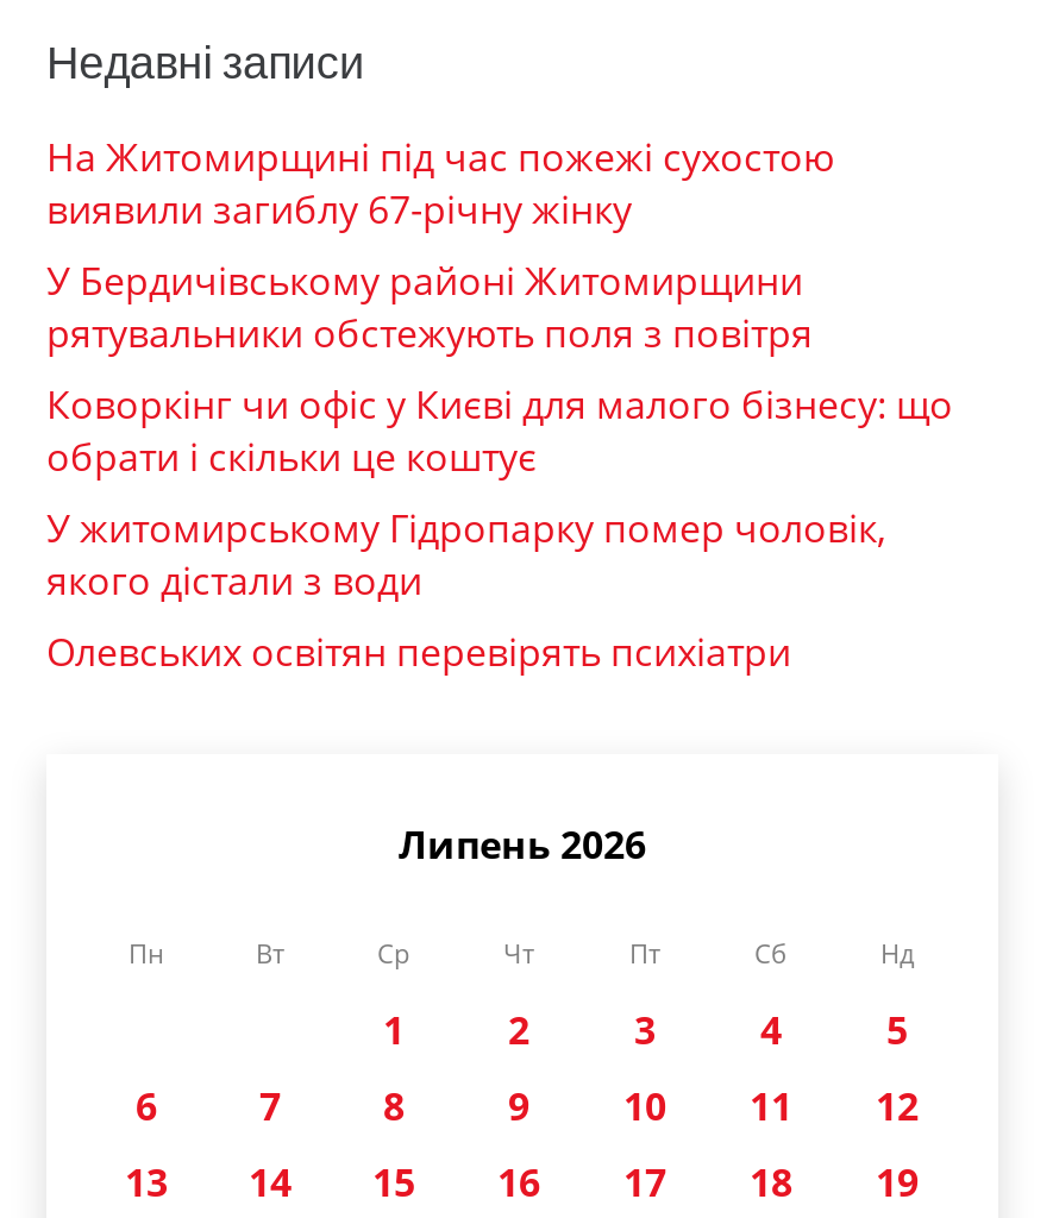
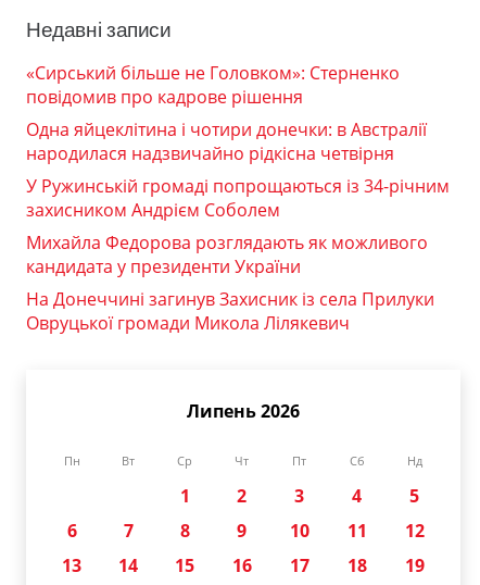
- На Житомирщині під час пожежі сухостою
- виявили загиблу 67-річну жінку
- У Бердичівському районі Житомирщини
- рятувальники обстежують поля з повітря
- Коворкінг чи офіс у Києві для малого бізнесу: що
- обрати і скільки це коштує
- У житомирському Гідропарку помер чоловік,
- якого дістали з води
- Олевських освітян перевірять психіатри
+ «Сирський більше не Головком»: Стерненко
+ повідомив про кадрове рішення
+ Одна яйцеклітина і чотири донечки: в Австралії
+ народилася надзвичайно рідкісна четвірня
+ У Ружинській громаді попрощаються із 34-річним
+ захисником Андрієм Соболем
+ Михайла Федорова розглядають як можливого
+ кандидата у президенти України
+ На Донеччині загинув Захисник із села Прилуки
+ Овруцької громади Микола Лілякевич
